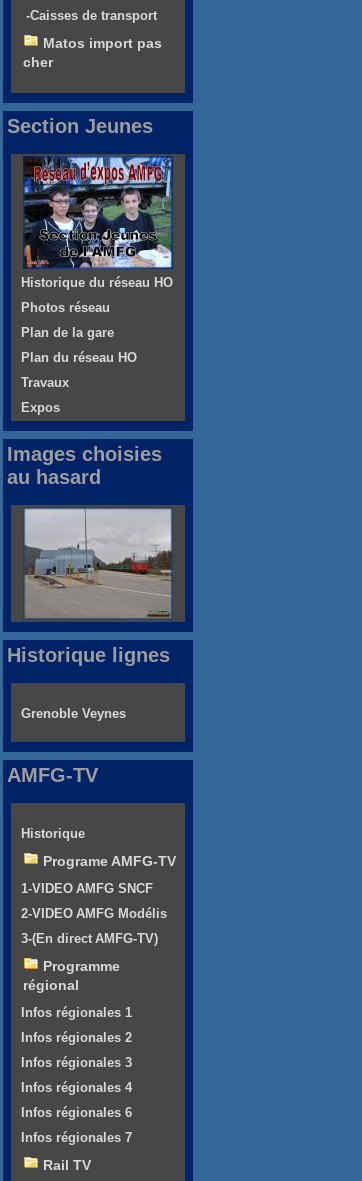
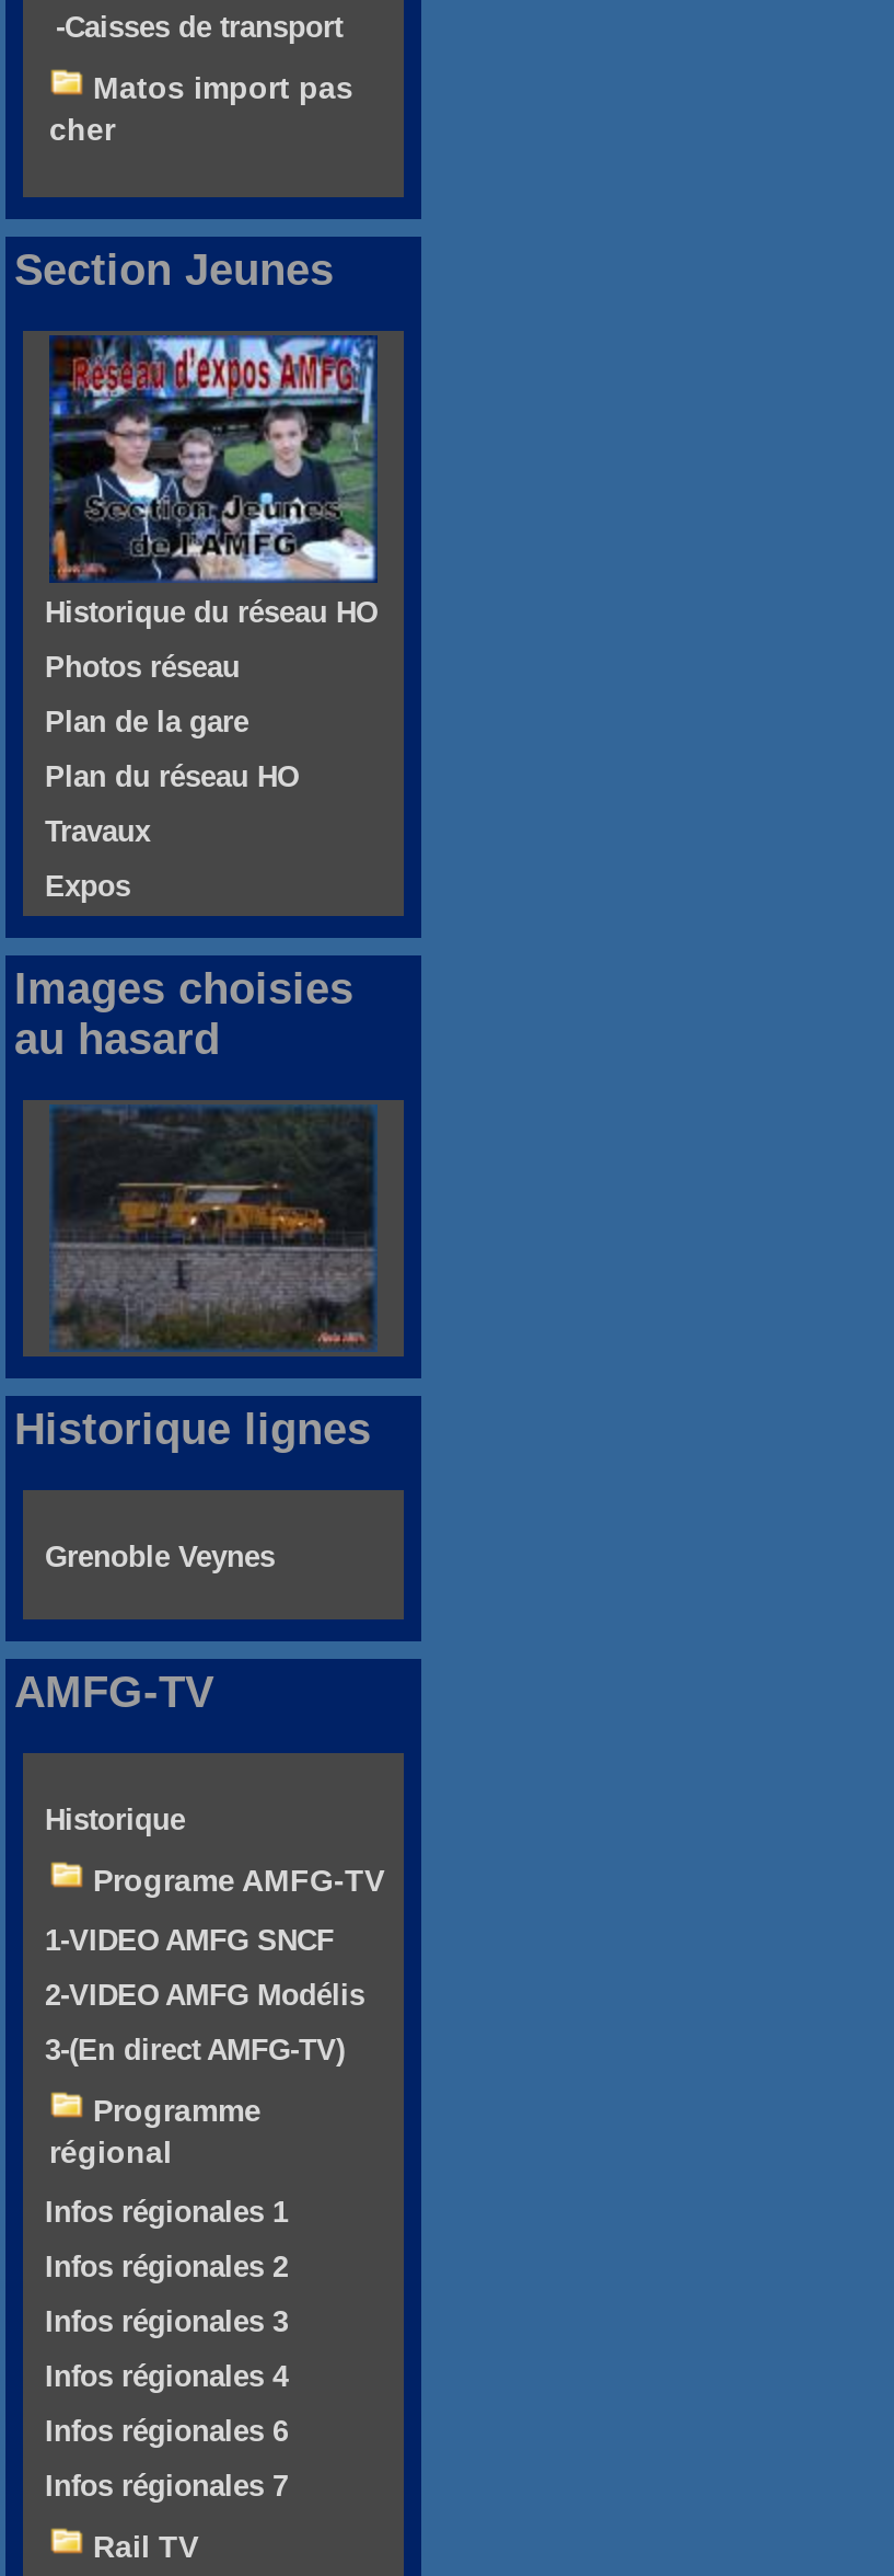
- [image]
+ [image]
